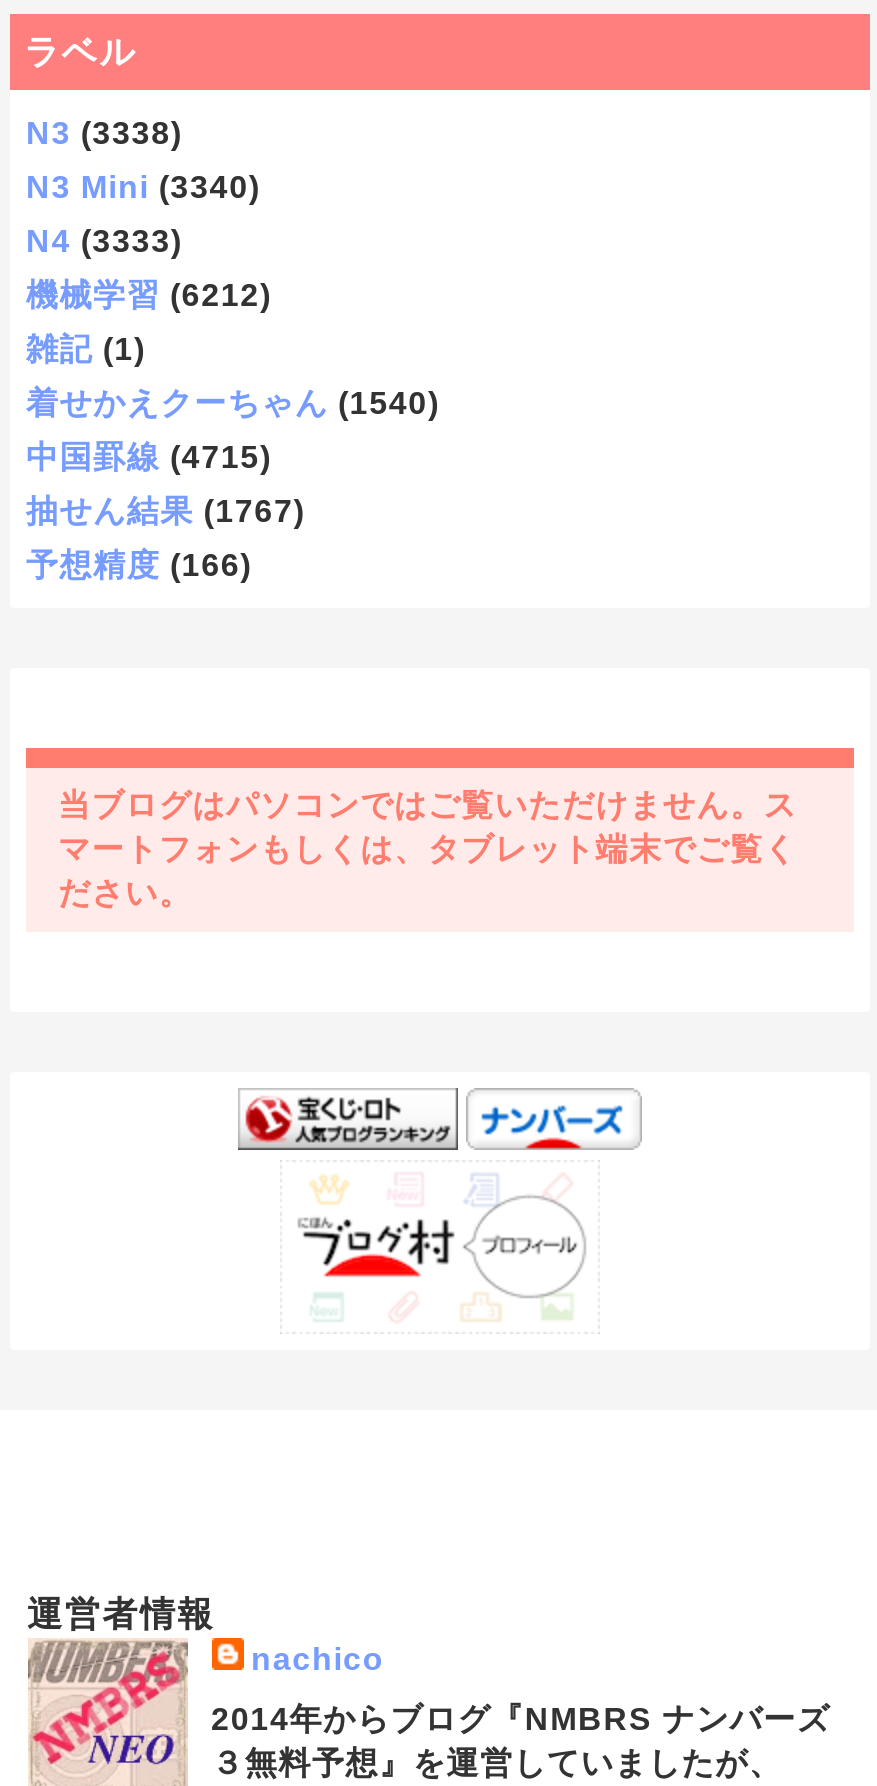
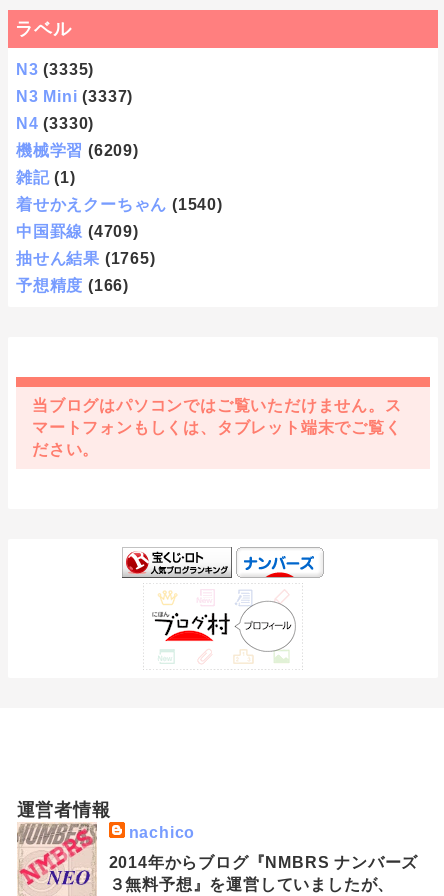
- N3 (3338)
+ N3 (3335)

- N3 Mini (3340)
+ N3 Mini (3337)

- N4 (3333)
+ N4 (3330)

- 機械学習 (6212)
+ 機械学習 (6209)

- 中国罫線 (4715)
+ 中国罫線 (4709)

- 抽せん結果 (1767)
+ 抽せん結果 (1765)
